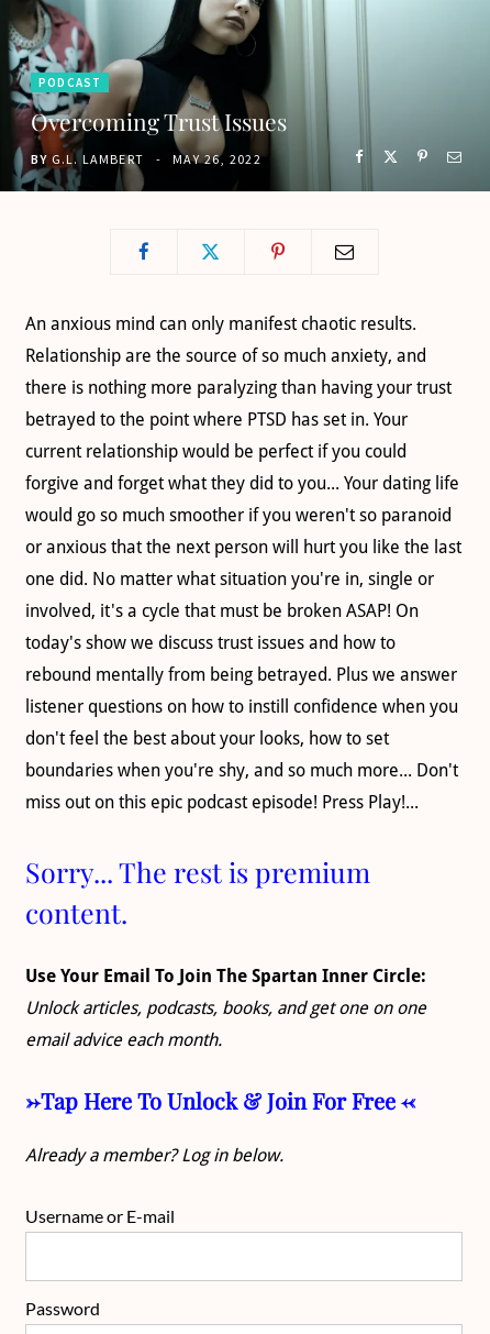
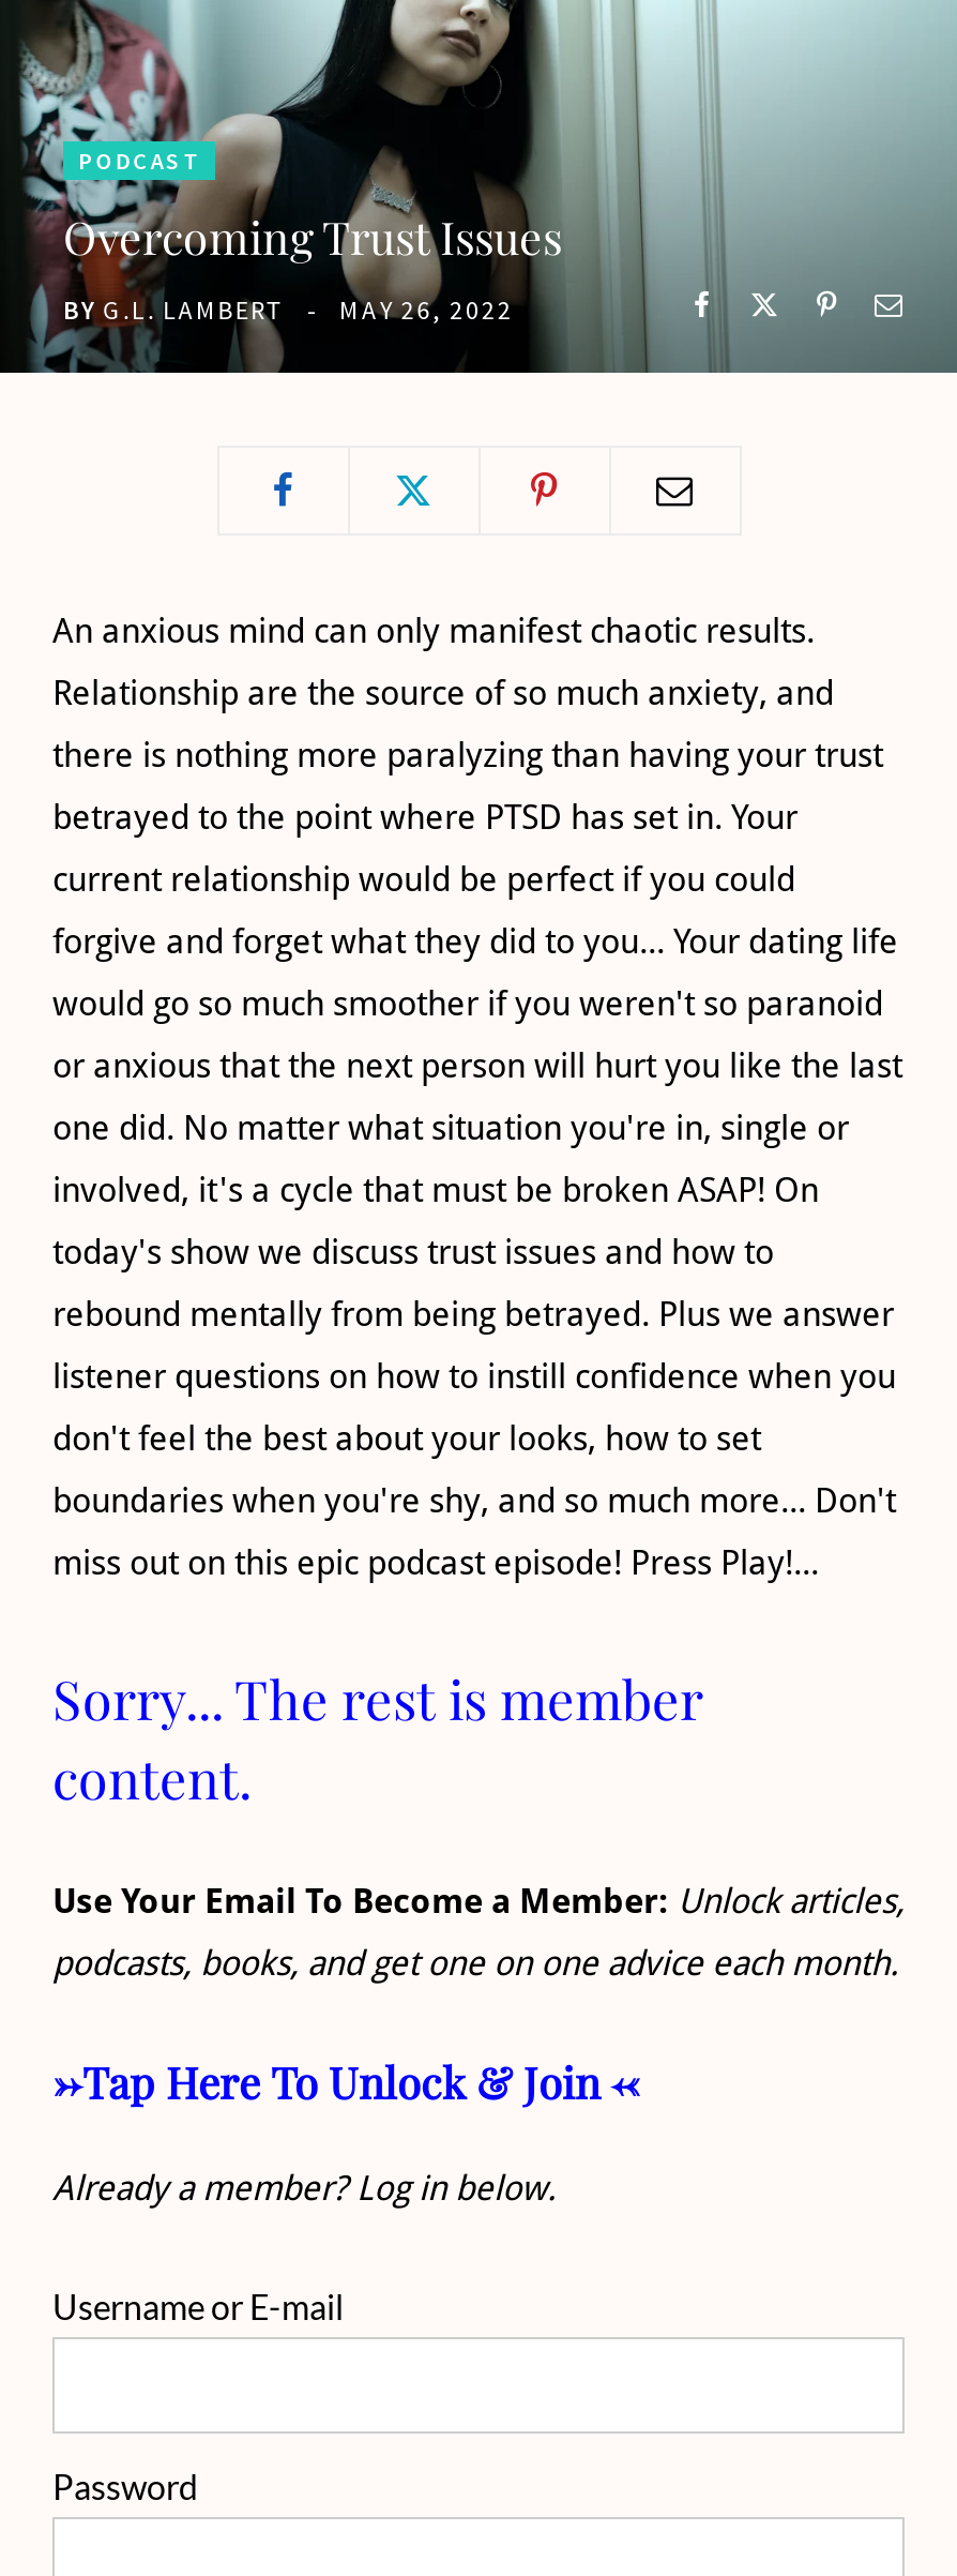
- Sorry... The rest is premium
+ Sorry... The rest is member

- Use Your Email To Join The Spartan Inner Circle:
- Unlock articles, podcasts, books, and get one on one
- email advice each month.
- ->Tap Here To Unlock & Join For Free <-
+ Use Your Email To Become a Member: Unlock articles,
+ podcasts, books, and get one on one advice each month.
+ ->Tap Here To Unlock & Join <-
